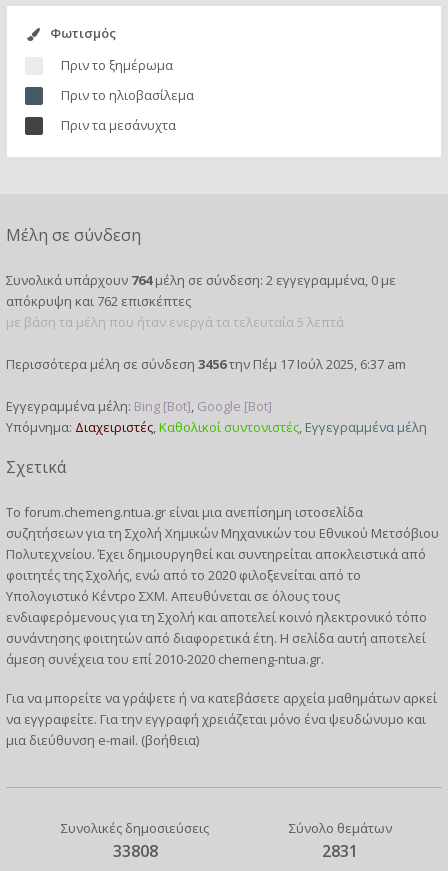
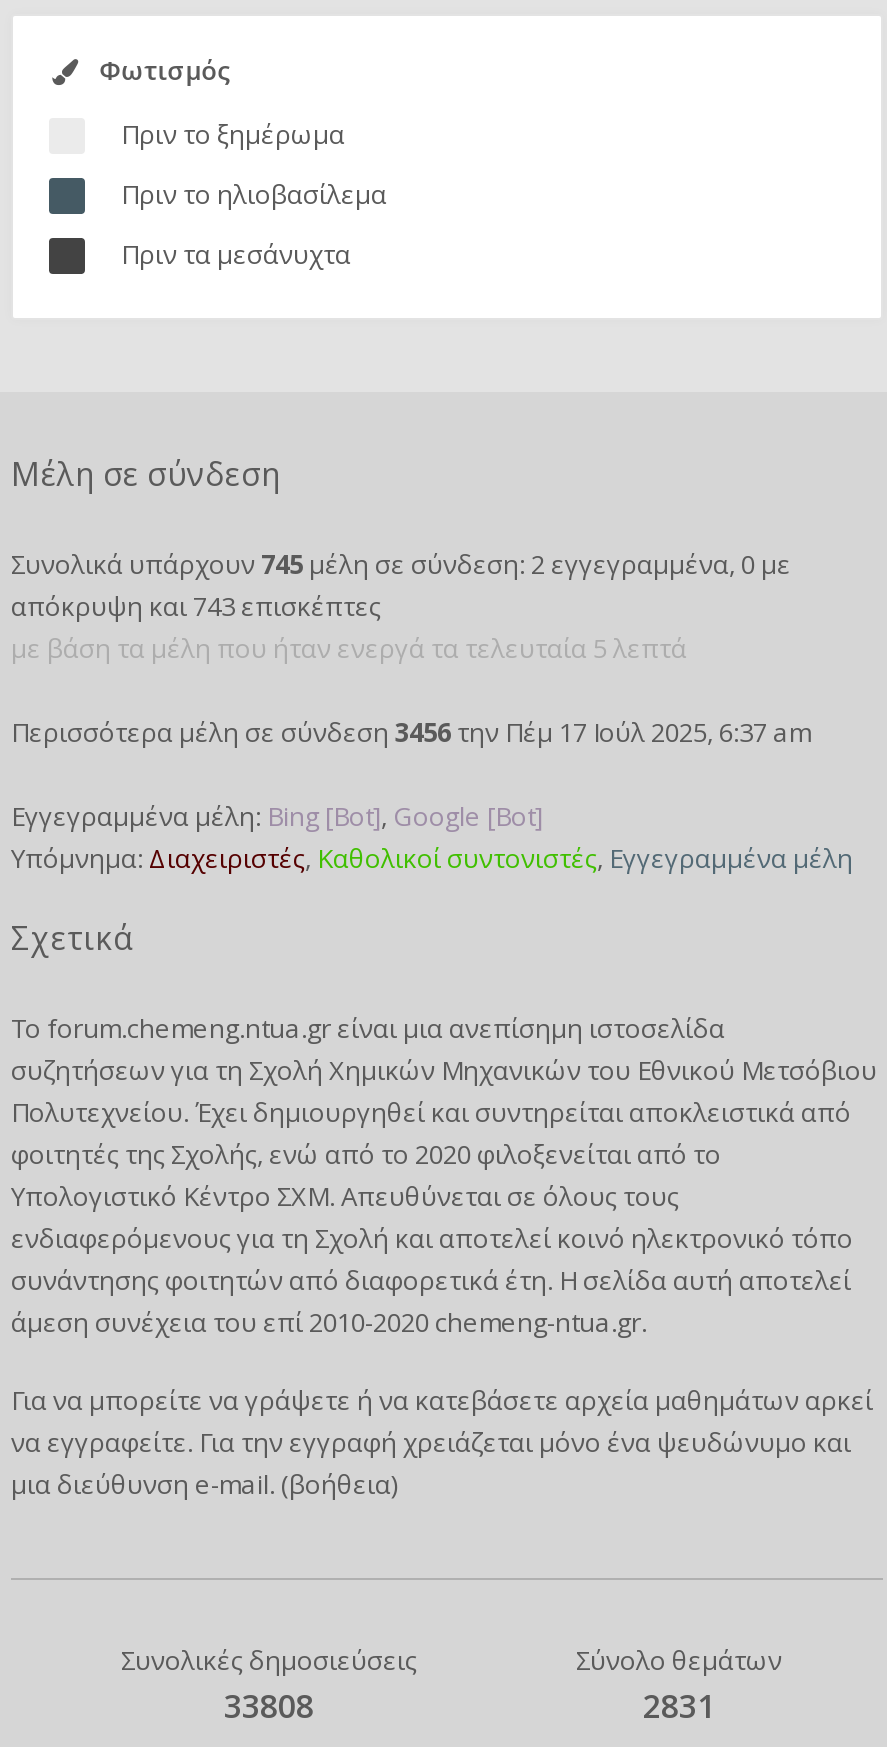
- Συνολικά υπάρχουν 764 μέλη σε σύνδεση: 2 εγγεγραμμένα, 0 με
+ Συνολικά υπάρχουν 745 μέλη σε σύνδεση: 2 εγγεγραμμένα, 0 με

- απόκρυψη και 762 επισκέπτες
+ απόκρυψη και 743 επισκέπτες
